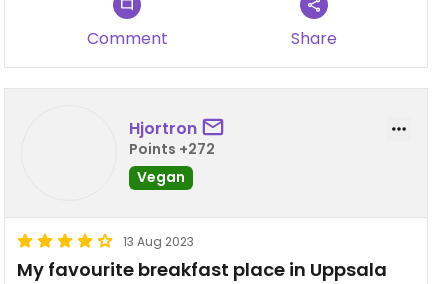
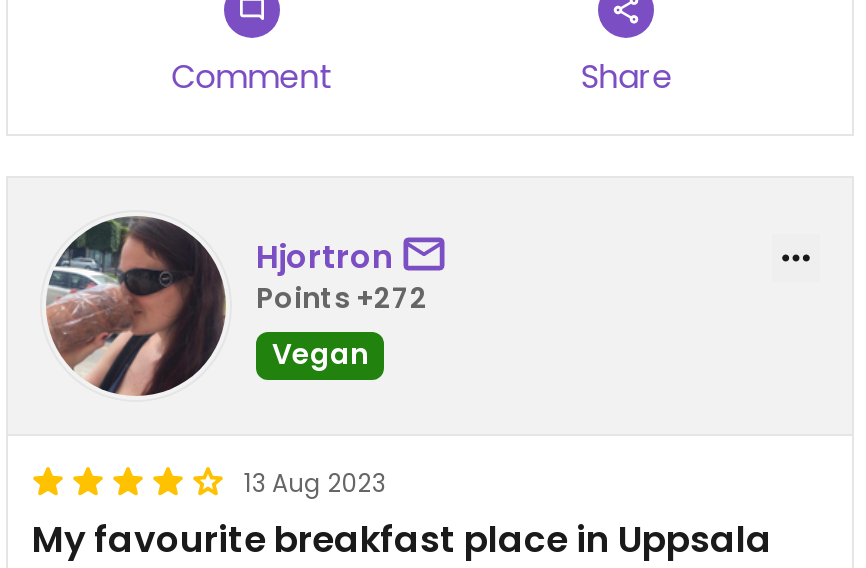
+ [image]
